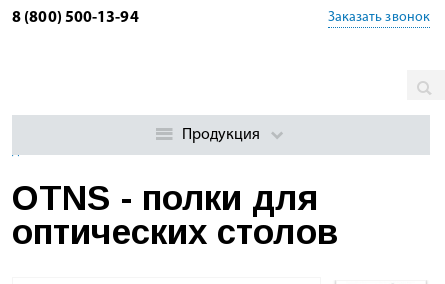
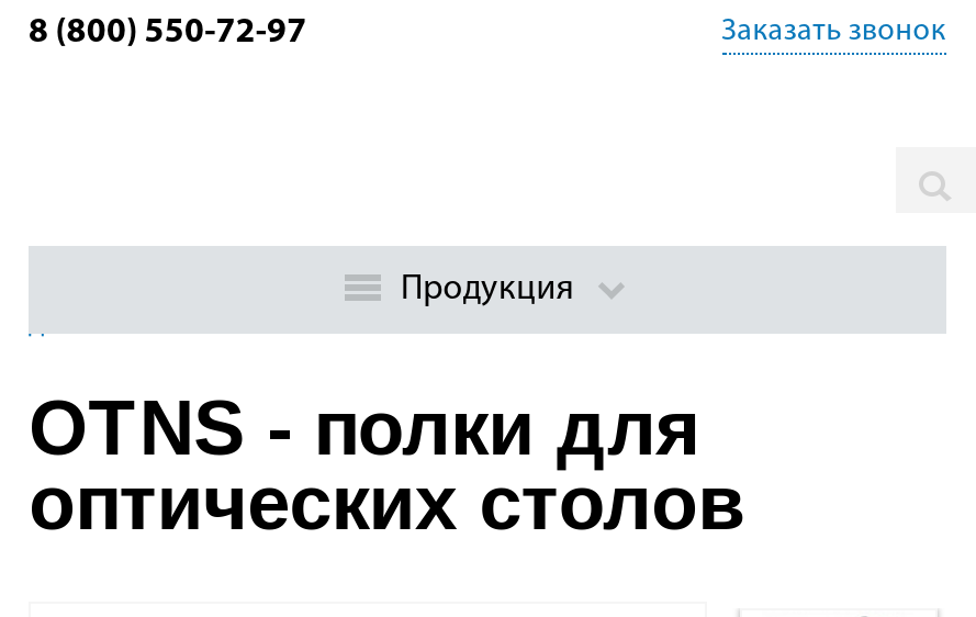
- 8 (800) 500-13-94
+ 8 (800) 550-72-97
